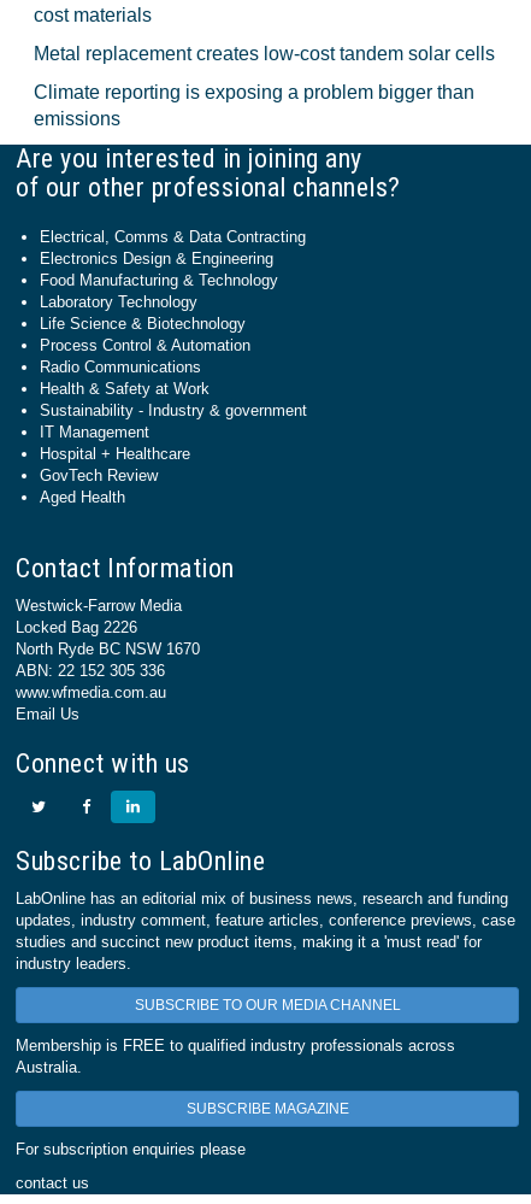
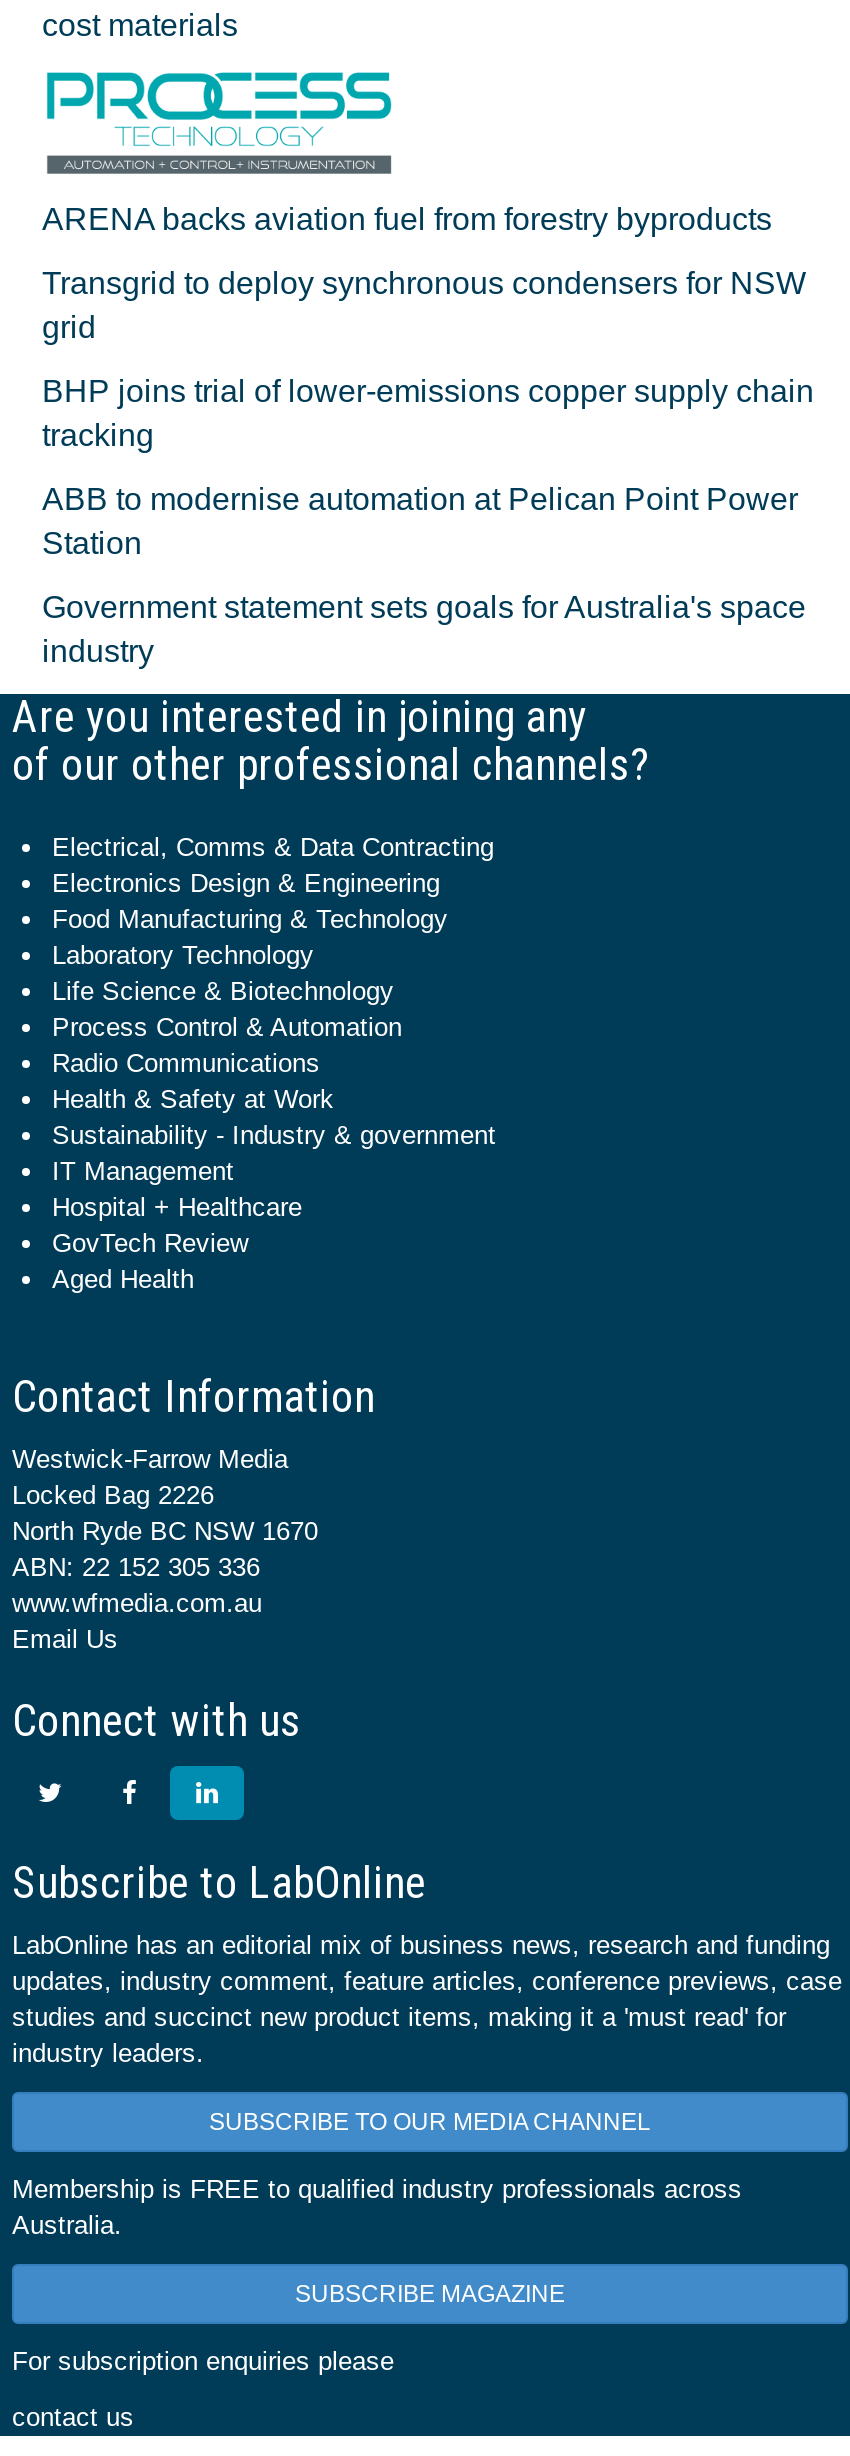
- Metal replacement creates low-cost tandem solar cells
- Climate reporting is exposing a problem bigger than
- emissions
+ ARENA backs aviation fuel from forestry byproducts
+ Transgrid to deploy synchronous condensers for NSW
+ grid
+ BHP joins trial of lower‍-‍emissions copper supply chain
+ tracking
+ ABB to modernise automation at Pelican Point Power
+ Station
+ Government statement sets goals for Australia's space
+ industry
